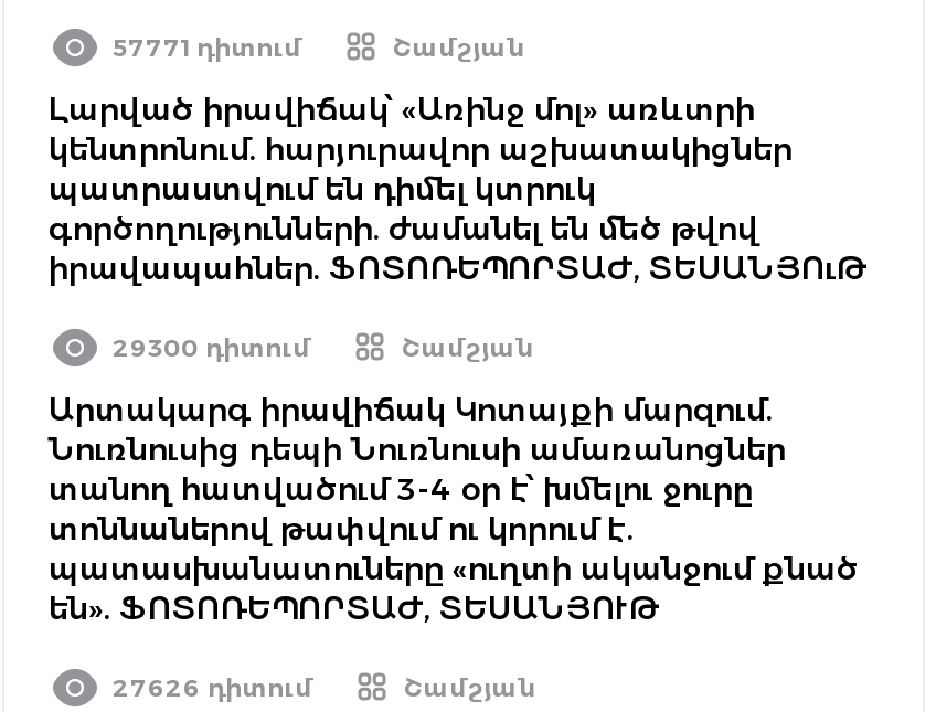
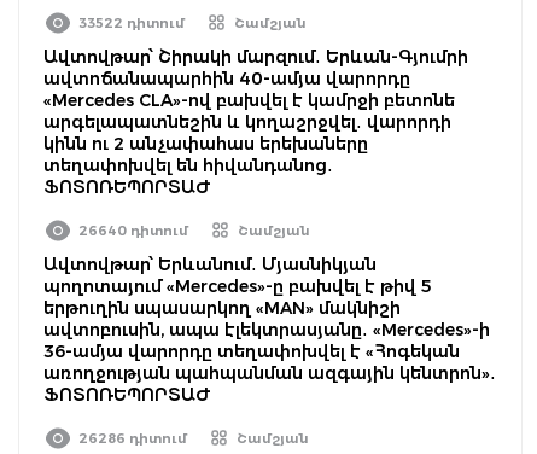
- 57771 դիտում
+ 33522 դիտում

- Լարված իրավիճակ՝ «Առինջ մոլ» առևտրի
- կենտրոնում. հարյուրավոր աշխատակիցներ
- պատրաստվում են դիմել կտրուկ
- գործողությունների. ժամանել են մեծ թվով
- իրավապահներ. ՖՈՏՈՌԵՊՈՐՏԱԺ, ՏԵՍԱՆՅՈւԹ
+ Ավտովթար՝ Շիրակի մարզում․ Երևան-Գյումրի
+ ավտոճանապարհին 40-ամյա վարորդը
+ «Mercedes CLA»-ով բախվել է կամրջի բետոնե
+ արգելապատնեշին և կողաշրջվել․ վարորդի
+ կինն ու 2 անչափահաս երեխաները
+ տեղափոխվել են հիվանդանոց․
+ ՖՈՏՈՌԵՊՈՐՏԱԺ

- 29300 դիտում
+ 26640 դիտում

- Արտակարգ իրավիճակ Կոտայքի մարզում.
- Նուռնուսից դեպի Նուռնուսի ամառանոցներ
- տանող հատվածում 3-4 օր է՝ խմելու ջուրը
- տոննաներով թափվում ու կորում է.
- պատասխանատուները «ուղտի ականջում քնած
- են». ՖՈՏՈՌԵՊՈՐՏԱԺ, ՏԵՍԱՆՅՈՒԹ
+ Ավտովթար՝ Երևանում․ Մյասնիկյան
+ պողոտայում «Mercedes»-ը բախվել է թիվ 5
+ երթուղին սպասարկող «MAN» մակնիշի
+ ավտոբուսին, ապա էլեկտրասյանը․ «Mercedes»-ի
+ 36-ամյա վարորդը տեղափոխվել է «Հոգեկան
+ առողջության պահպանման ազգային կենտրոն»․
+ ՖՈՏՈՌԵՊՈՐՏԱԺ

- 27626 դիտում
+ 26286 դիտում
